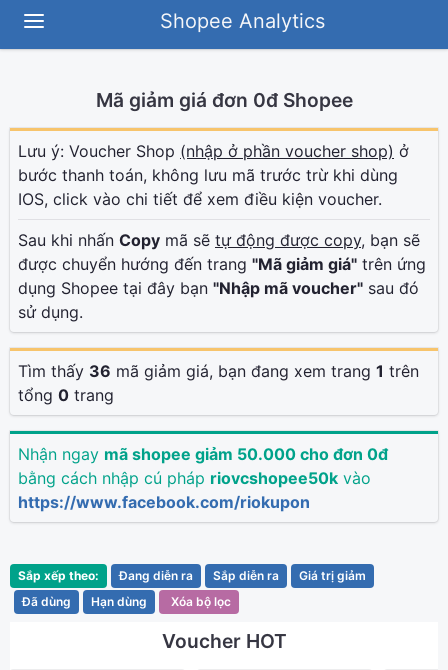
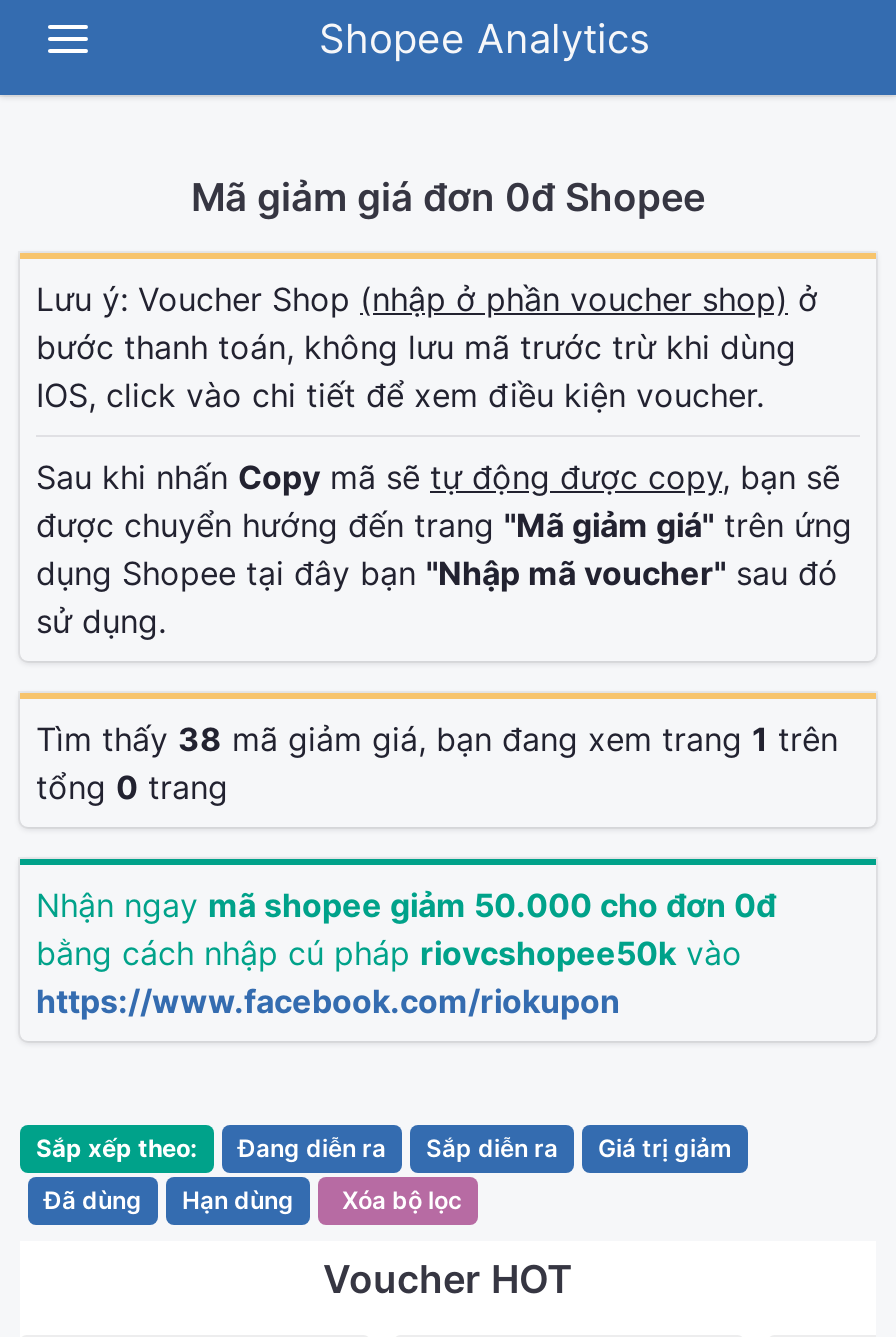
- Tìm thấy 36 mã giảm giá, bạn đang xem trang 1 trên
+ Tìm thấy 38 mã giảm giá, bạn đang xem trang 1 trên
